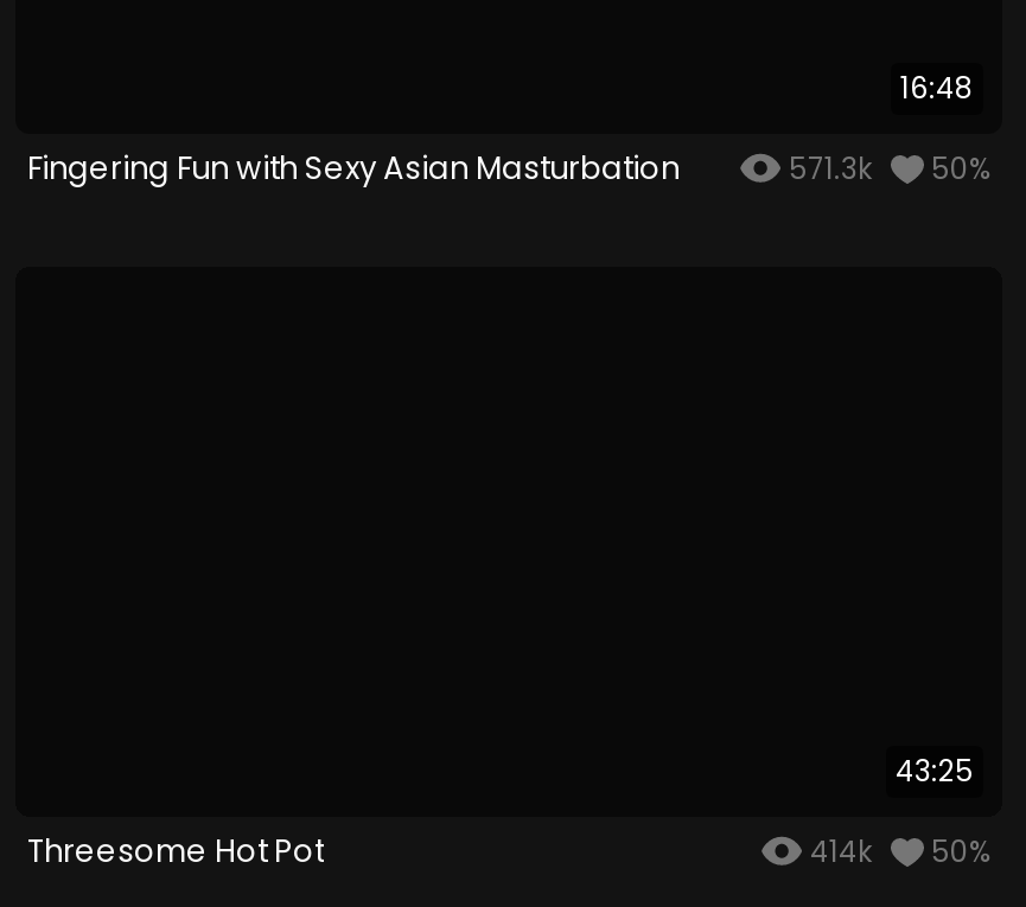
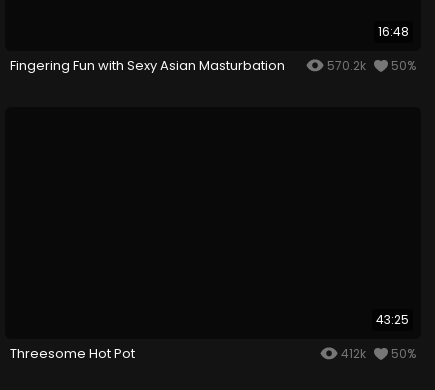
- 571.3k 50%
+ 570.2k 50%

- 414k 50%
+ 412k 50%
